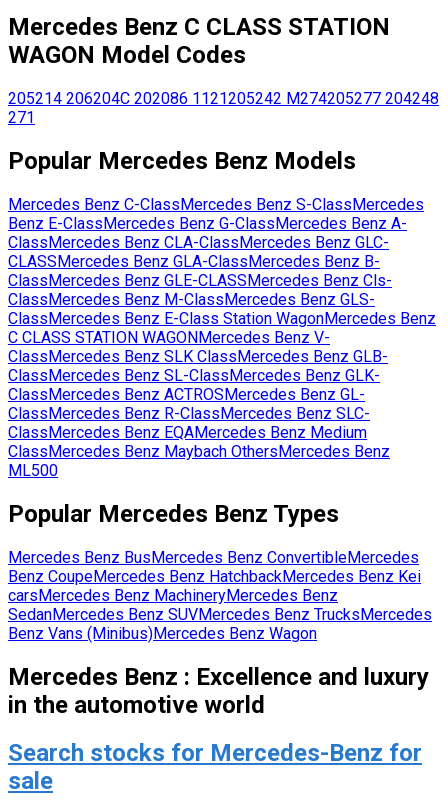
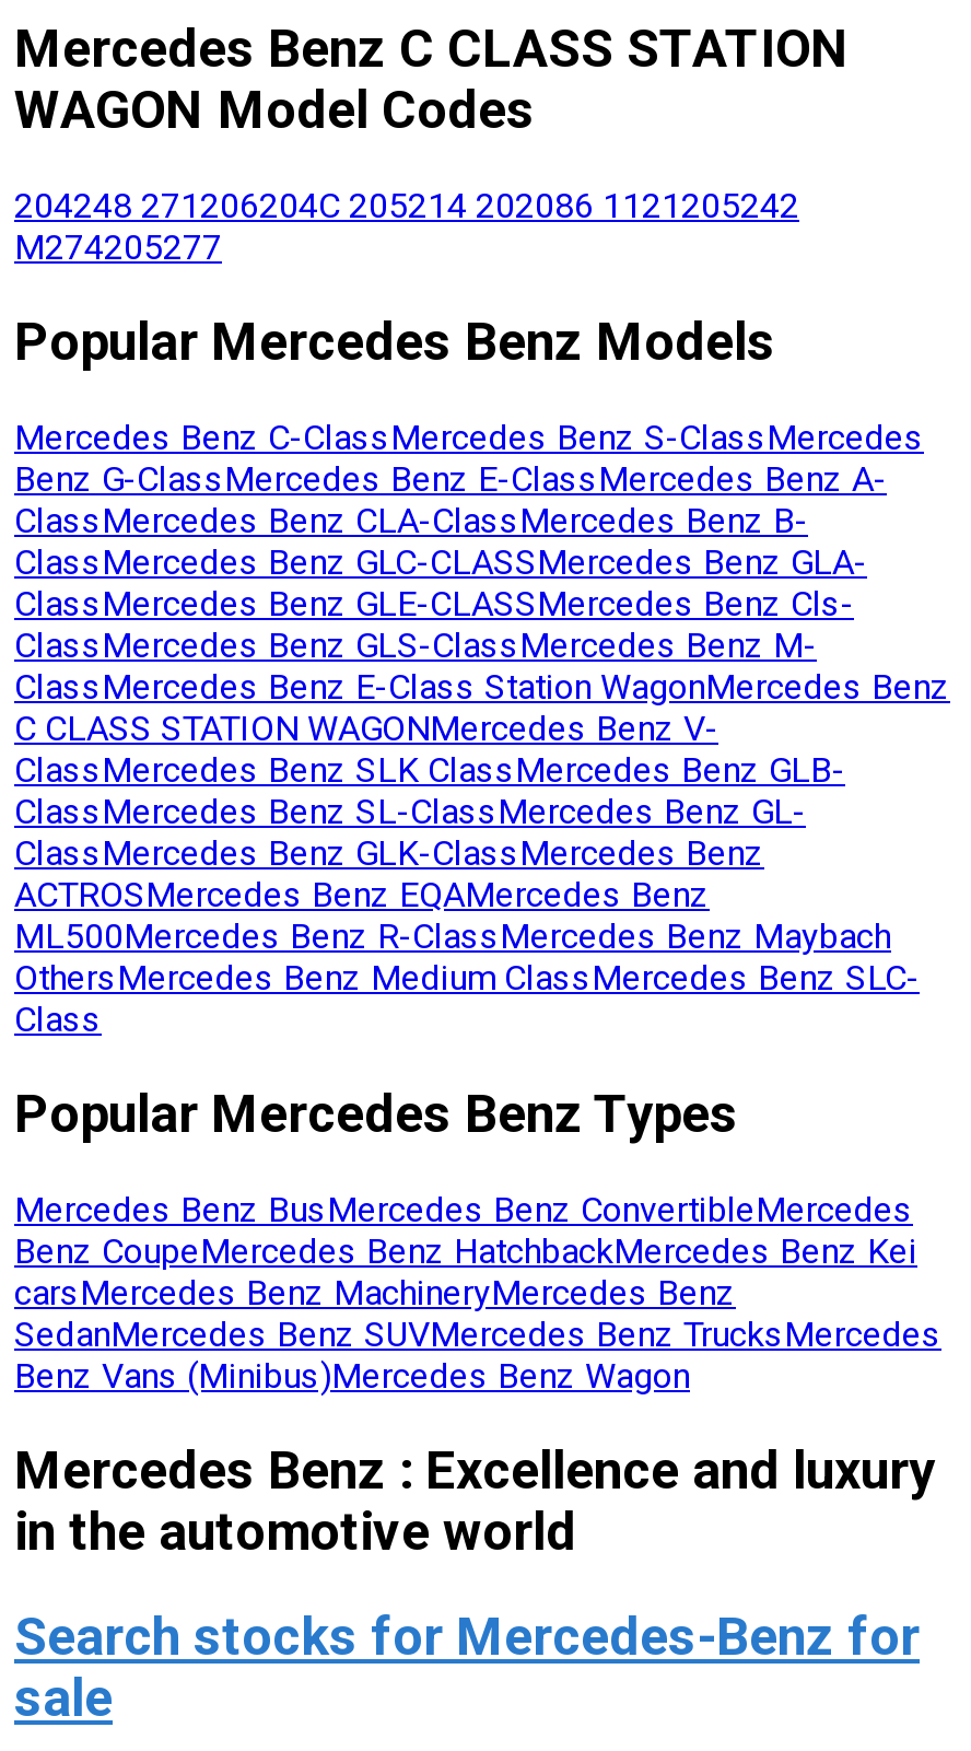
- 205214 206204C 202086 1121 205242 M274205277 204248
- 271
+ 204248 271 206204C 205214 202086 1121 205242
+ M274205277

- Benz E-Class Mercedes Benz G-Class Mercedes Benz A-
+ Benz G-Class Mercedes Benz E-Class Mercedes Benz A-

- Class Mercedes Benz CLA-Class Mercedes Benz GLC-
+ Class Mercedes Benz CLA-Class Mercedes Benz B-

- CLASS Mercedes Benz GLA-ClassMercedes Benz B-
+ Class Mercedes Benz GLC-CLASSMercedes Benz GLA-

- Class Mercedes Benz M-Class Mercedes Benz GLS-
+ Class Mercedes Benz GLS-Class Mercedes Benz M-

- Class Mercedes Benz SL-Class Mercedes Benz GLK-
- Class Mercedes Benz ACTROS Mercedes Benz GL-
- ClassMercedes Benz R-ClassMercedes Benz SLC-
- ClassMercedes Benz EQA Mercedes Benz Medium
- Class Mercedes Benz Maybach Others Mercedes Benz
- ML500
+ Class Mercedes Benz SL-Class Mercedes Benz GL-
+ Class Mercedes Benz GLK-Class Mercedes Benz
+ ACTROSMercedes Benz EQAMercedes Benz
+ ML500Mercedes Benz R-Class Mercedes Benz Maybach
+ Others Mercedes Benz Medium Class Mercedes Benz SLC-
+ Class
